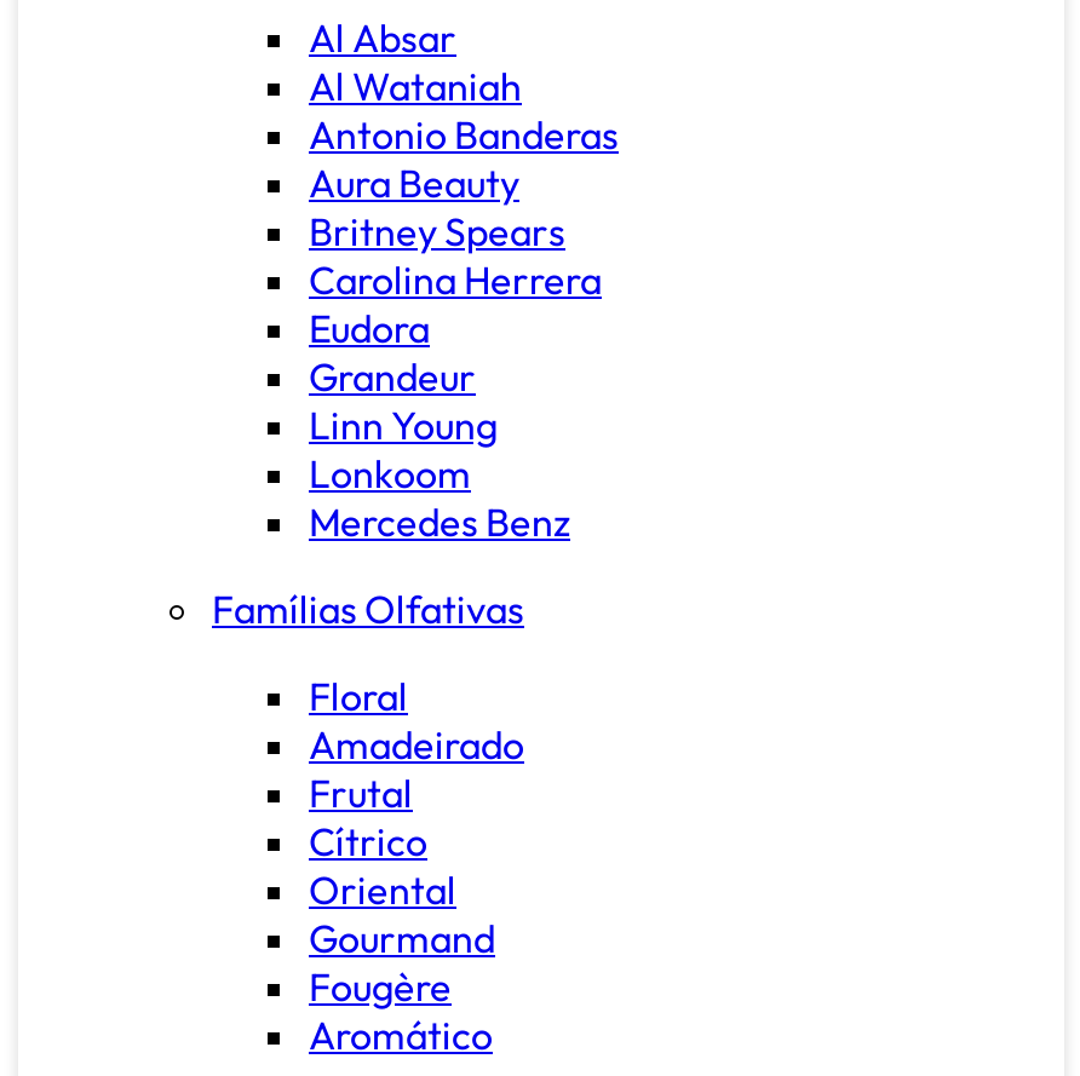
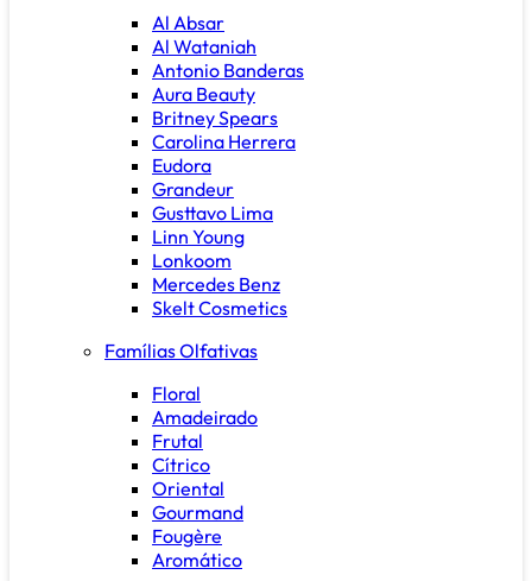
+ Gusttavo Lima

+ Skelt Cosmetics
